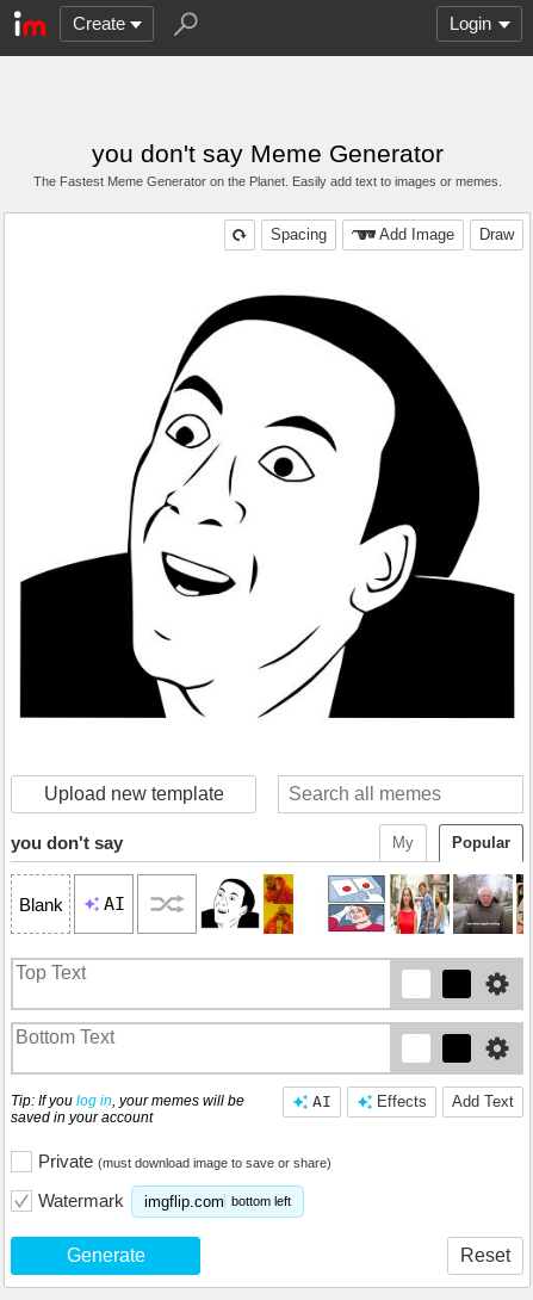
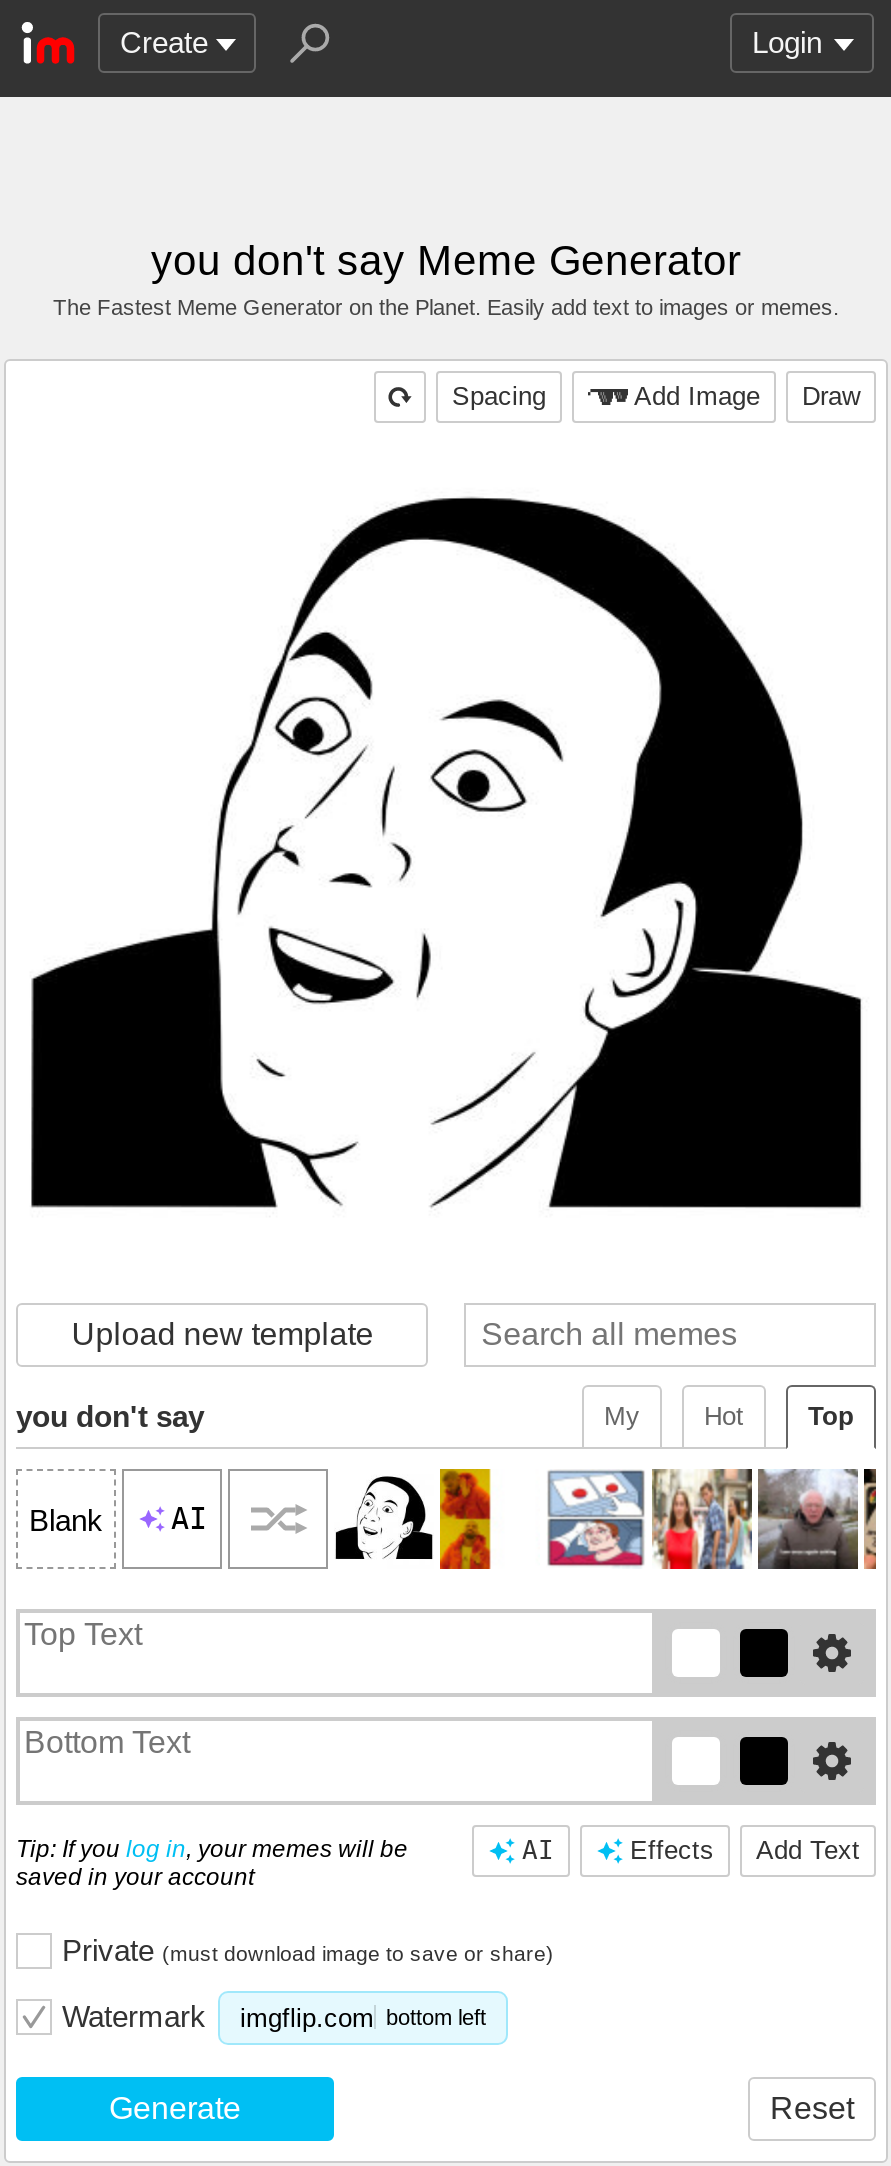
- Popular
+ Top
+ Hot
